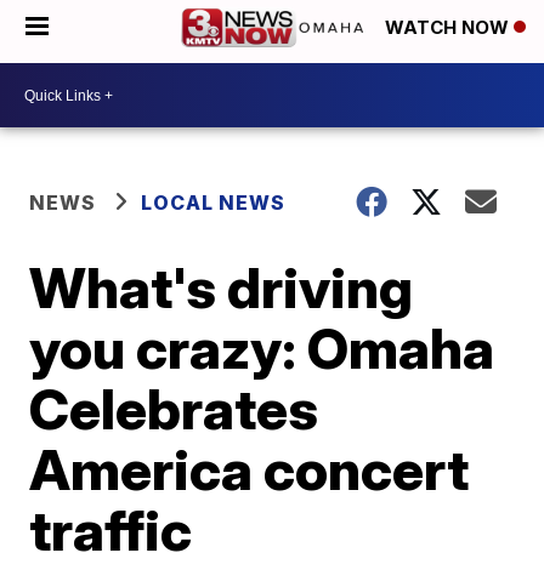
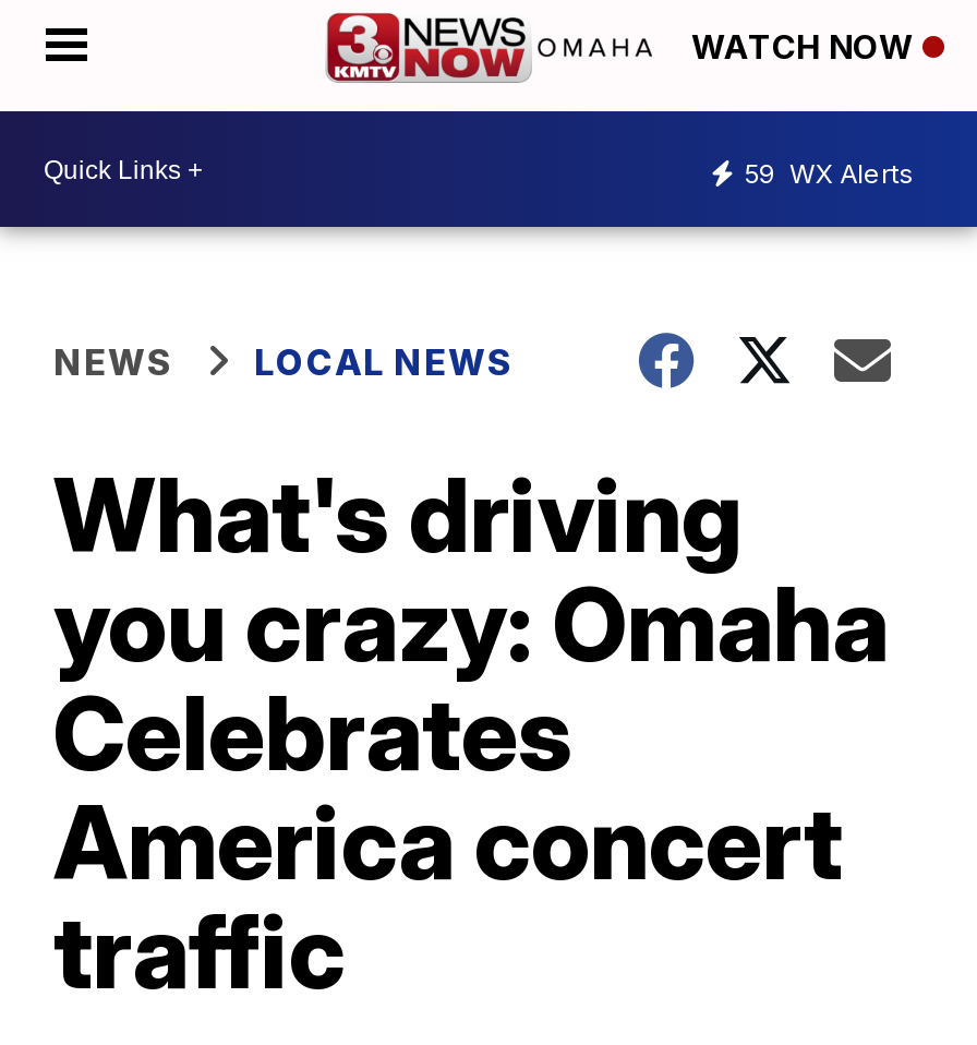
+ 59 WX Alerts
